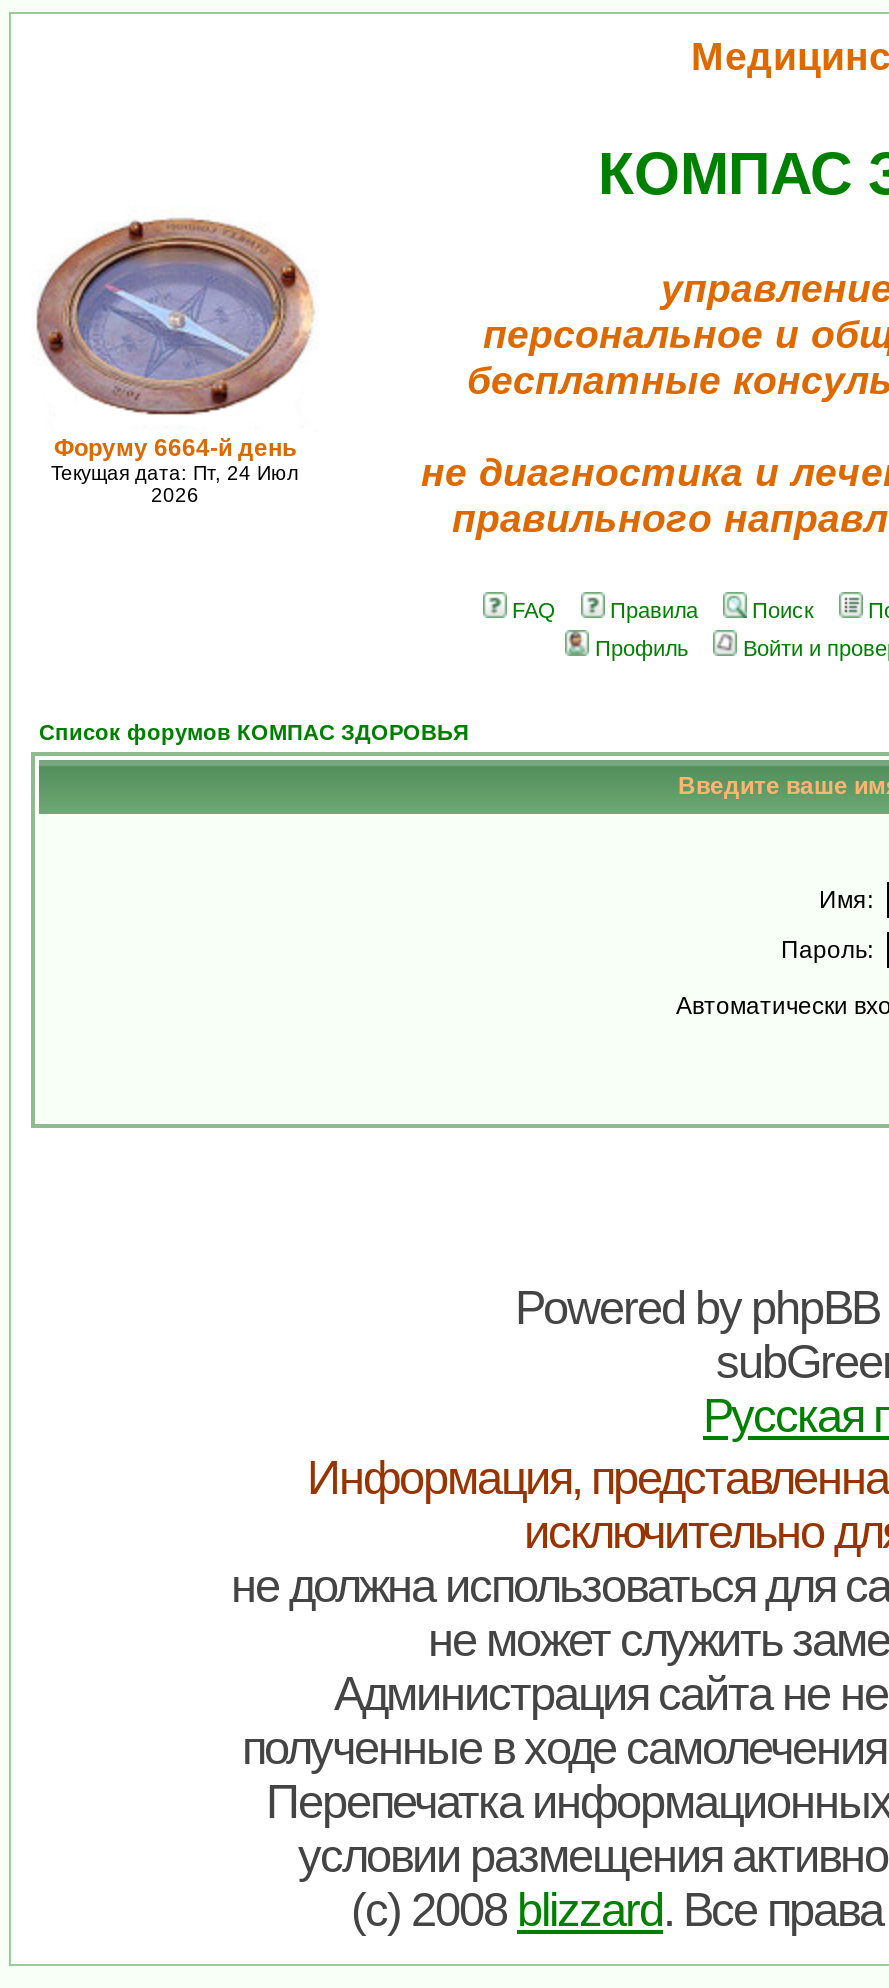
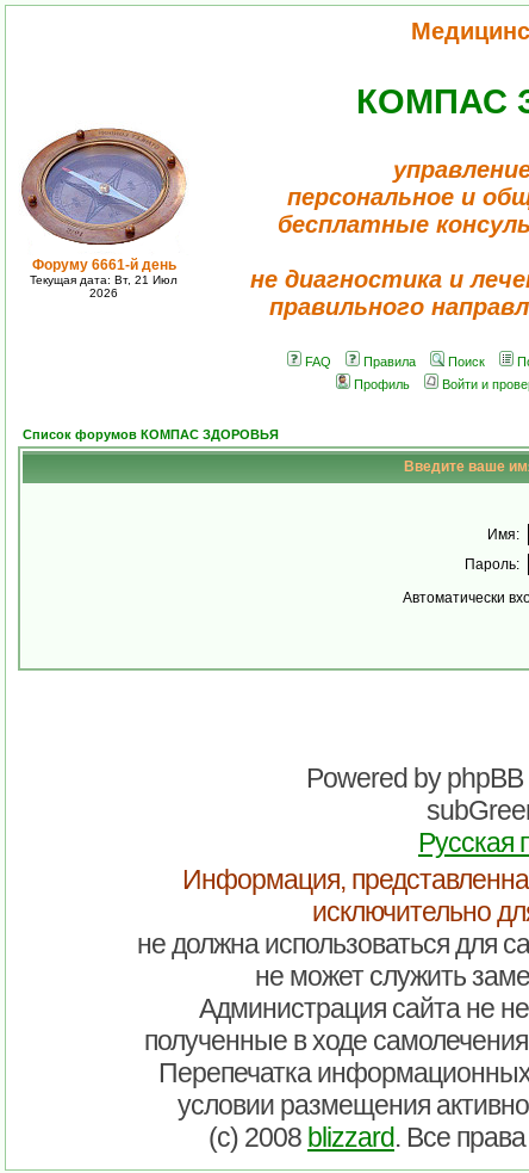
- Форуму 6664-й день
+ Форуму 6661-й день

- Текущая дата: Пт, 24 Июл
+ Текущая дата: Вт, 21 Июл
